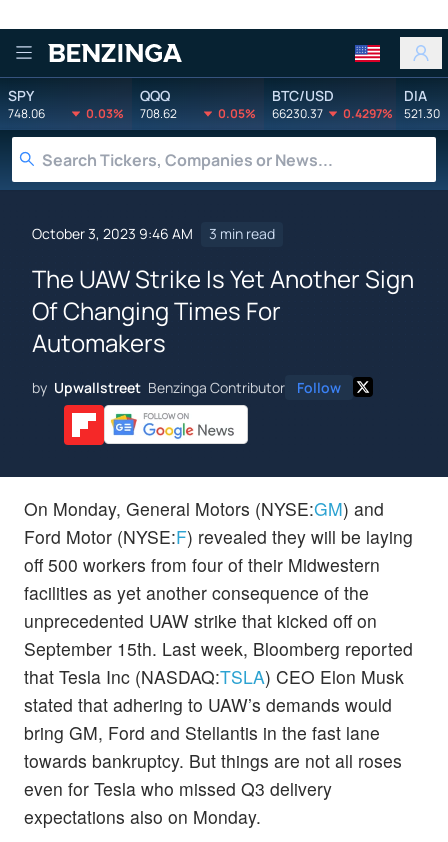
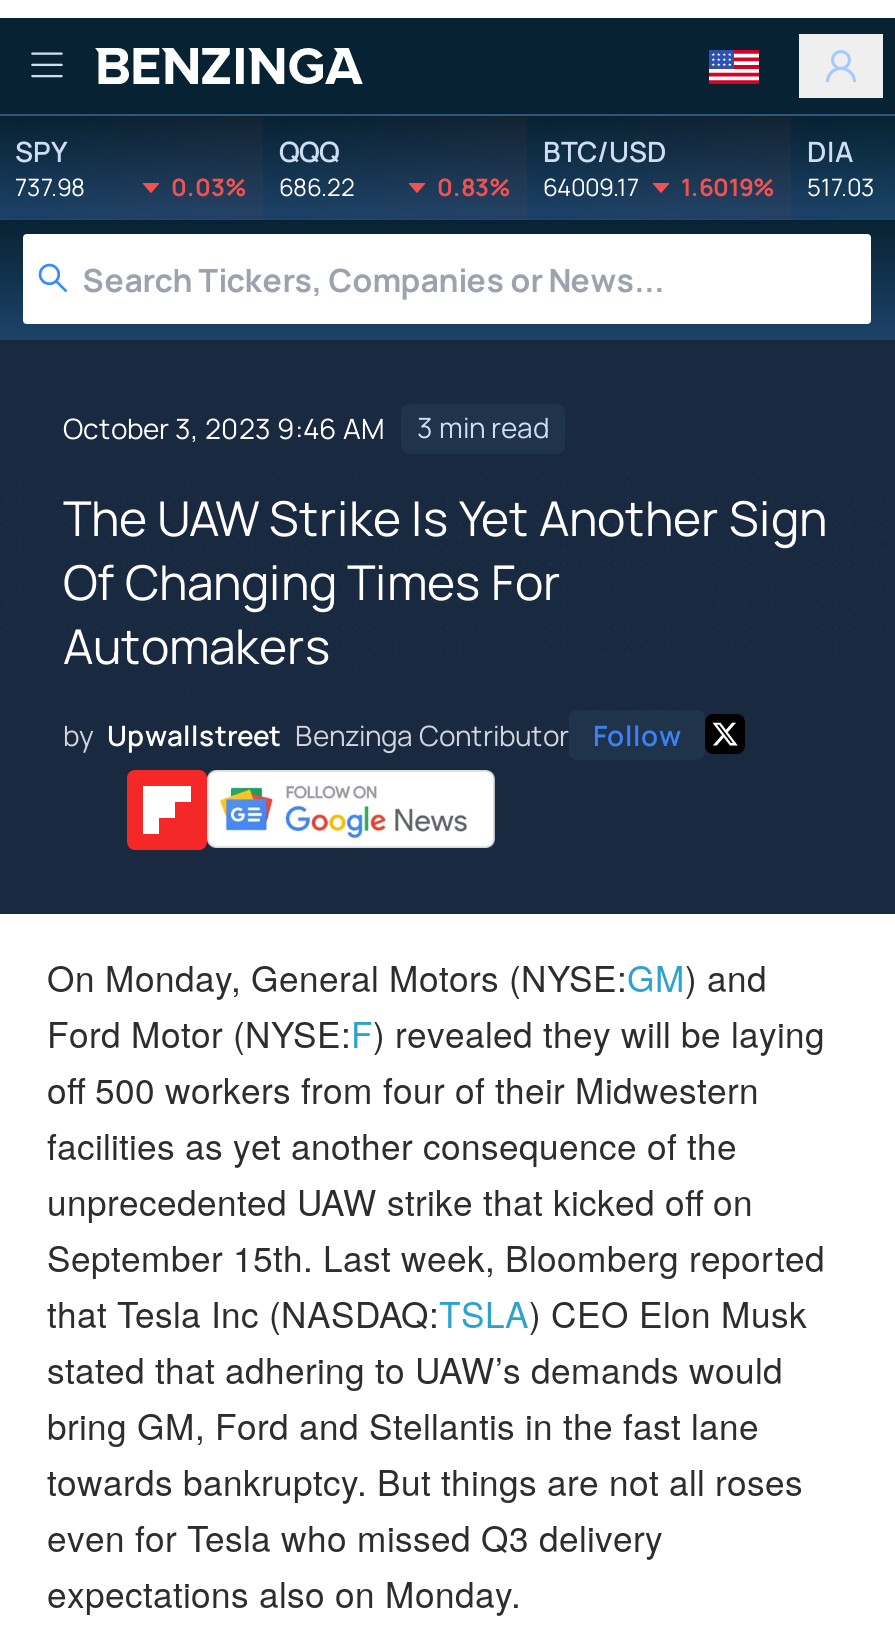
- 748.06
+ 737.98

- 0.03% 708.62
+ 0.03% 686.22

- 0.05%
+ 0.83%

- 66230.37
+ 64009.17

- 0.4297%
+ 1.6019%

- 521.30
+ 517.03
